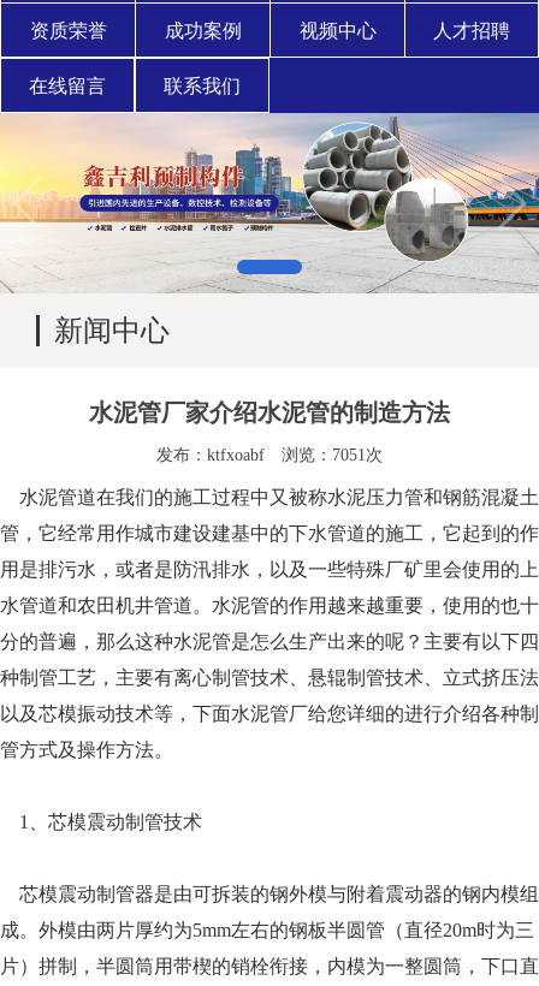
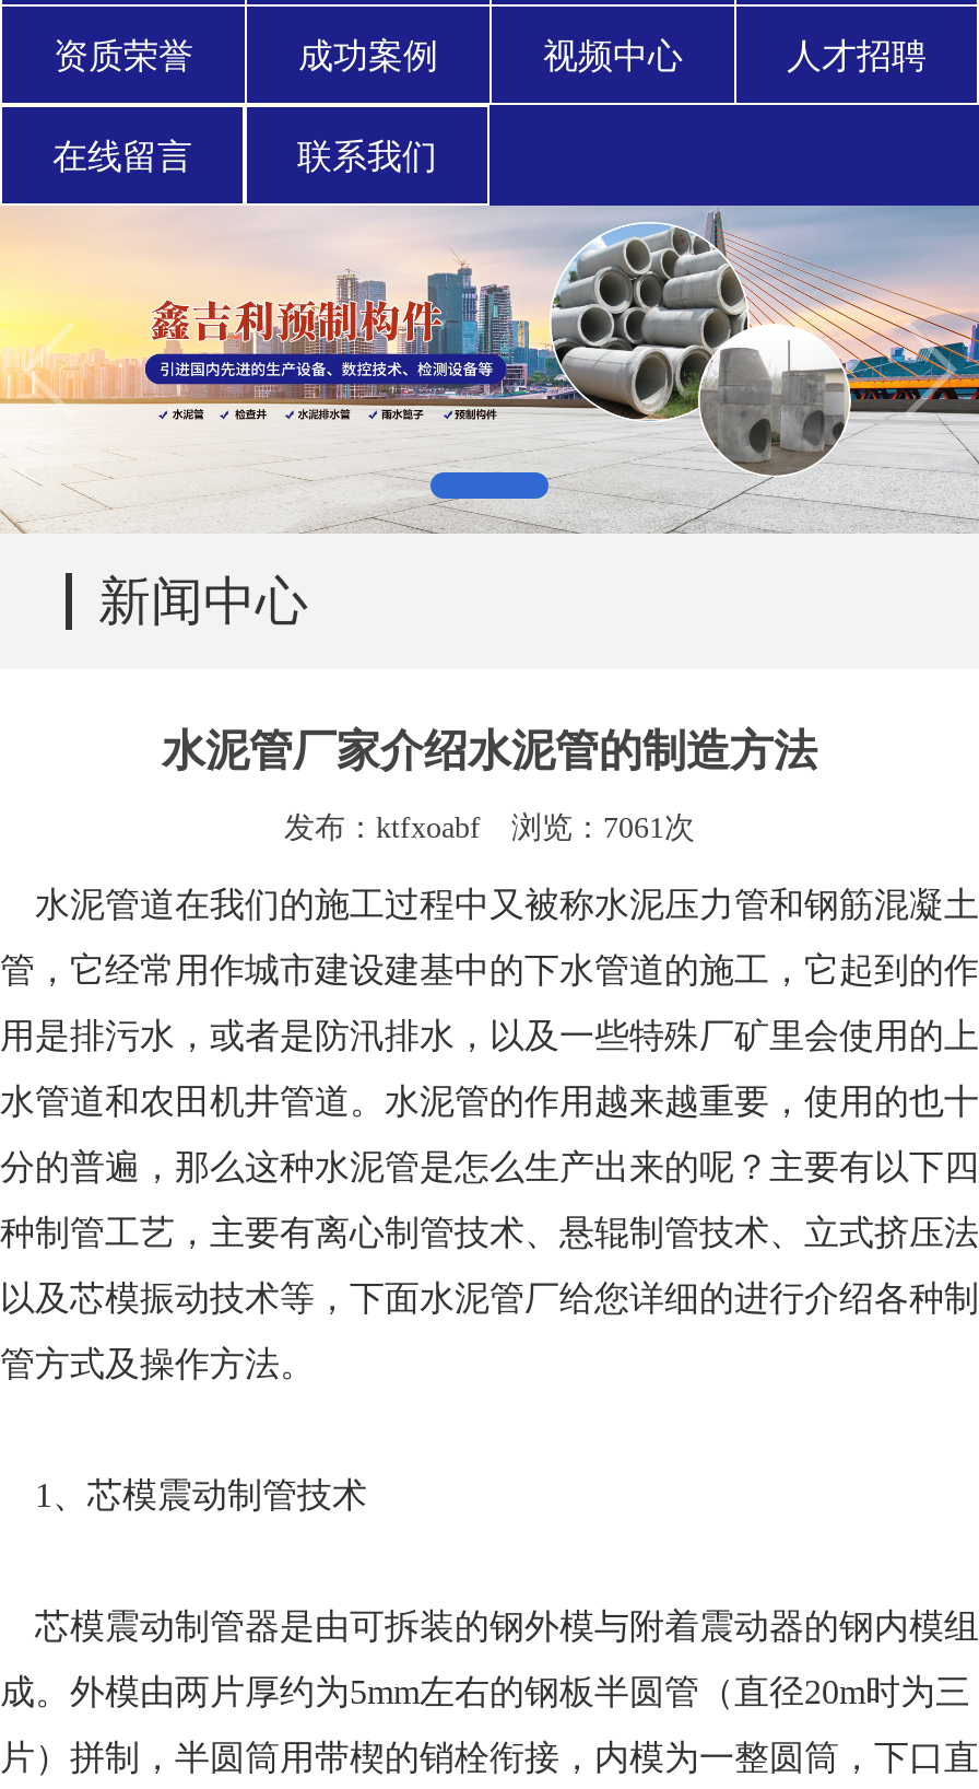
- 发布：ktfxoabf 浏览：7051次
+ 发布：ktfxoabf 浏览：7061次
